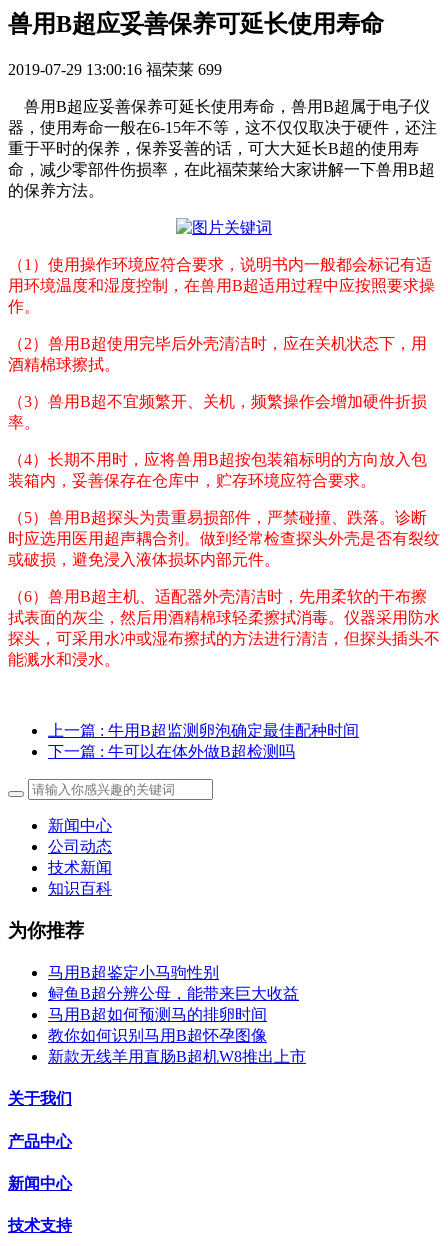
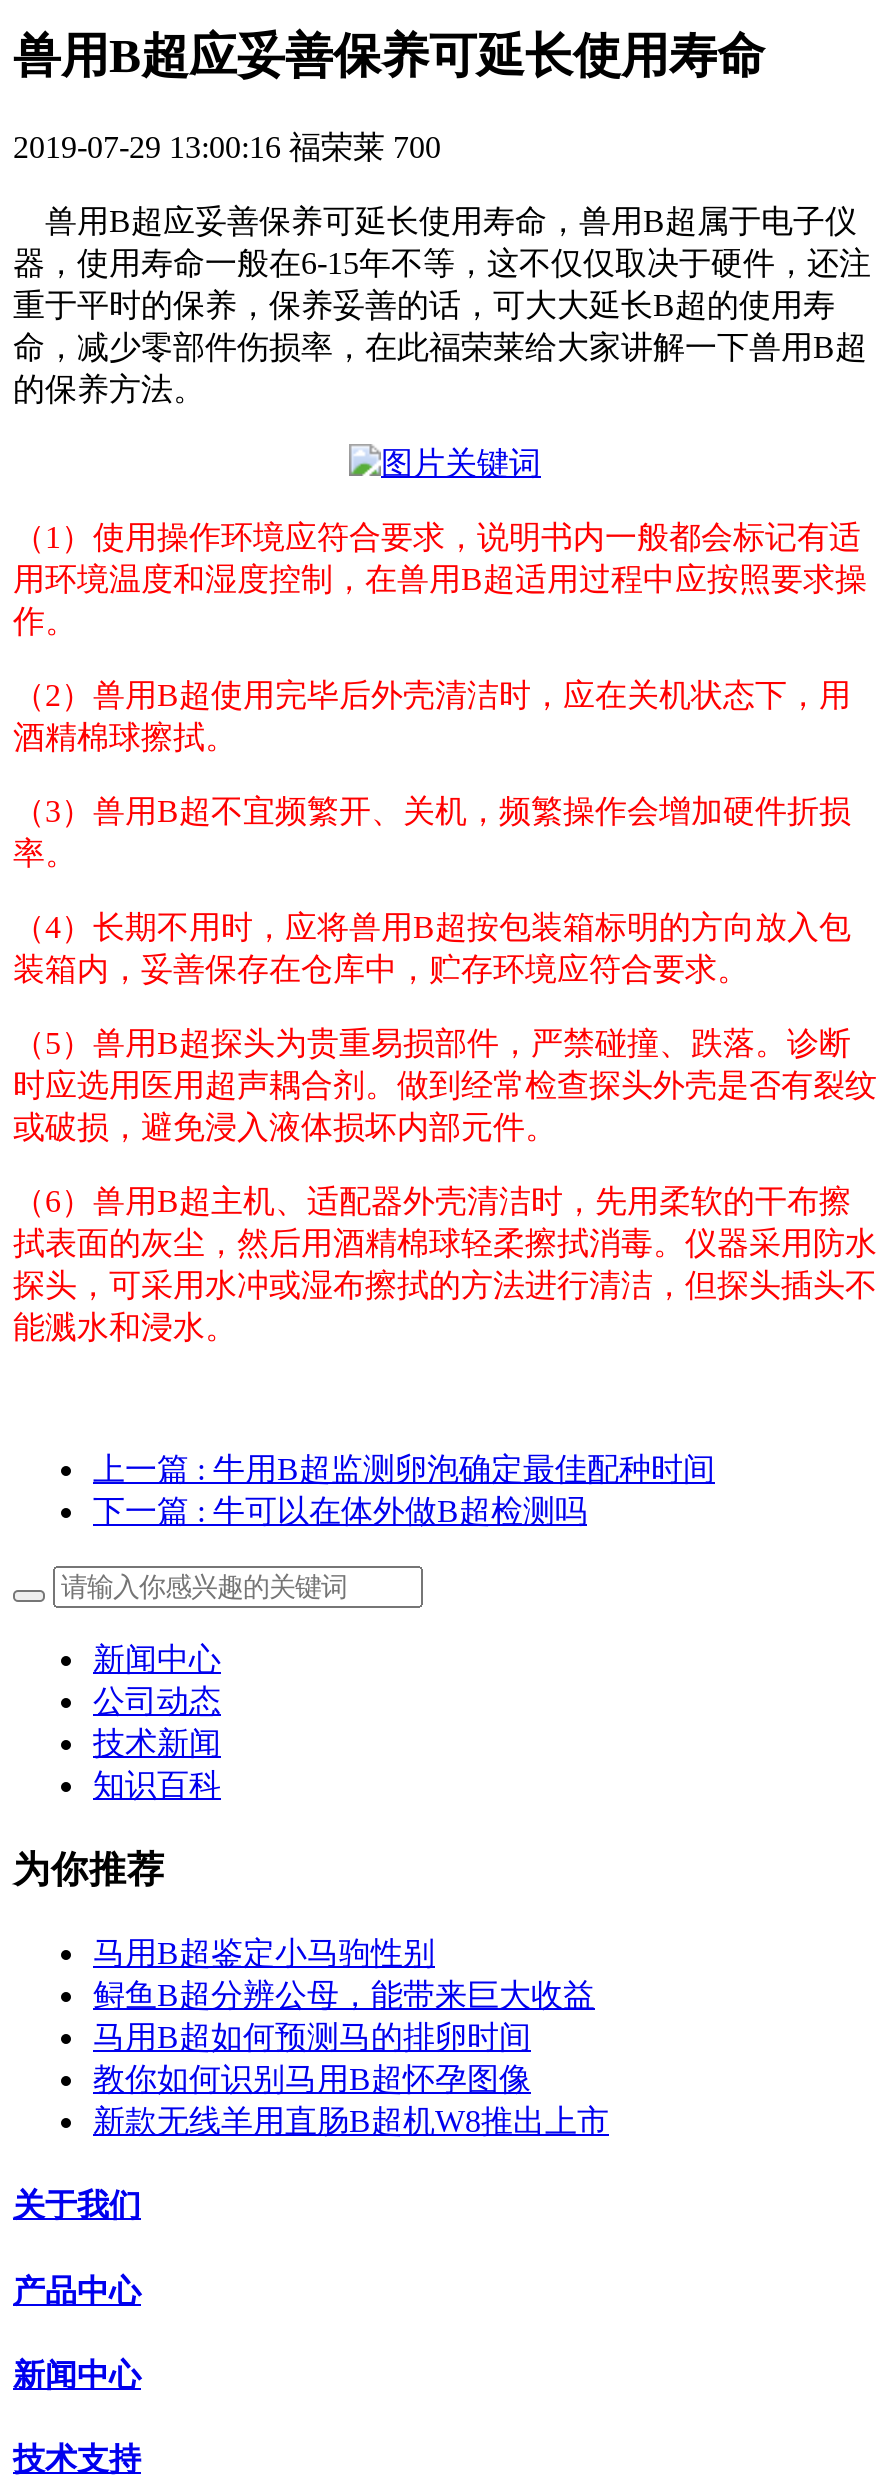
- 2019-07-29 13:00:16 福荣莱 699
+ 2019-07-29 13:00:16 福荣莱 700
